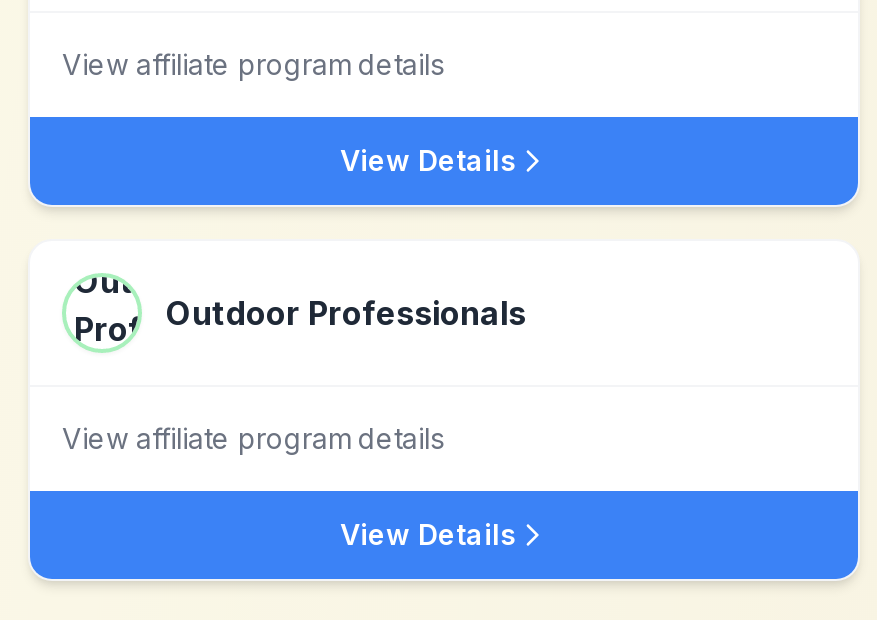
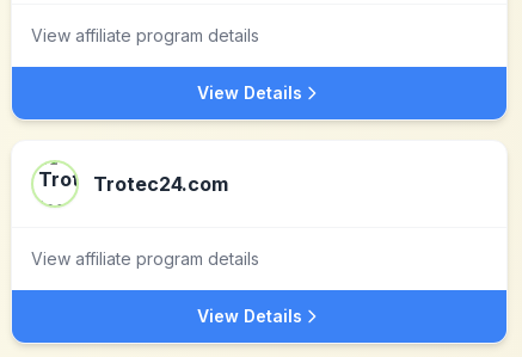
- [image]
- Outdoor Professionals
+ [image]
+ Trotec24.com
